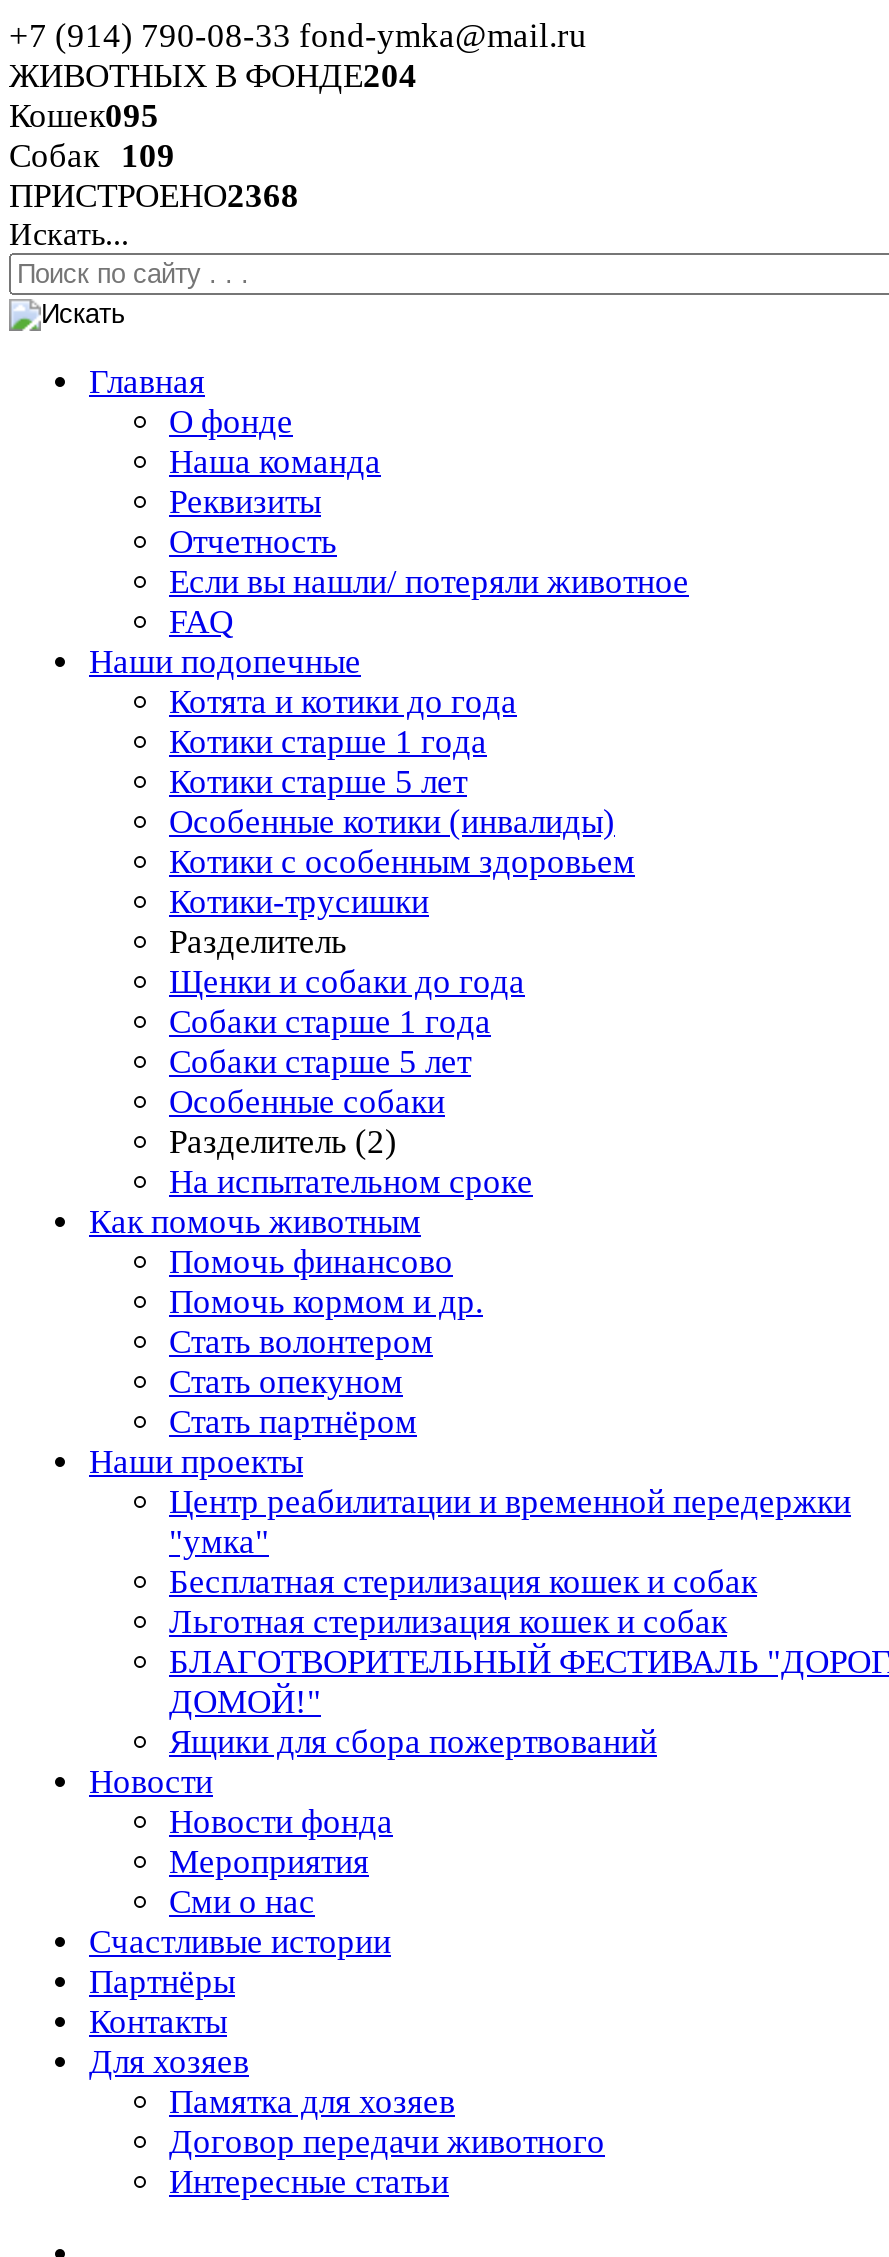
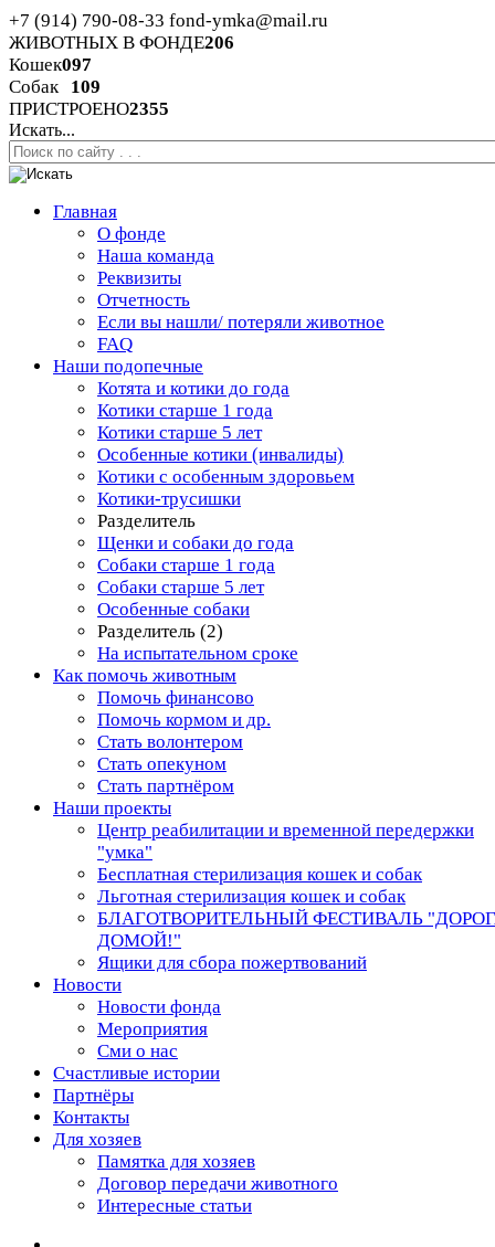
- ЖИВОТНЫХ В ФОНДЕ204
+ ЖИВОТНЫХ В ФОНДЕ206

- Кошек095
+ Кошек097

- ПРИСТРОЕНО2368
+ ПРИСТРОЕНО2355
